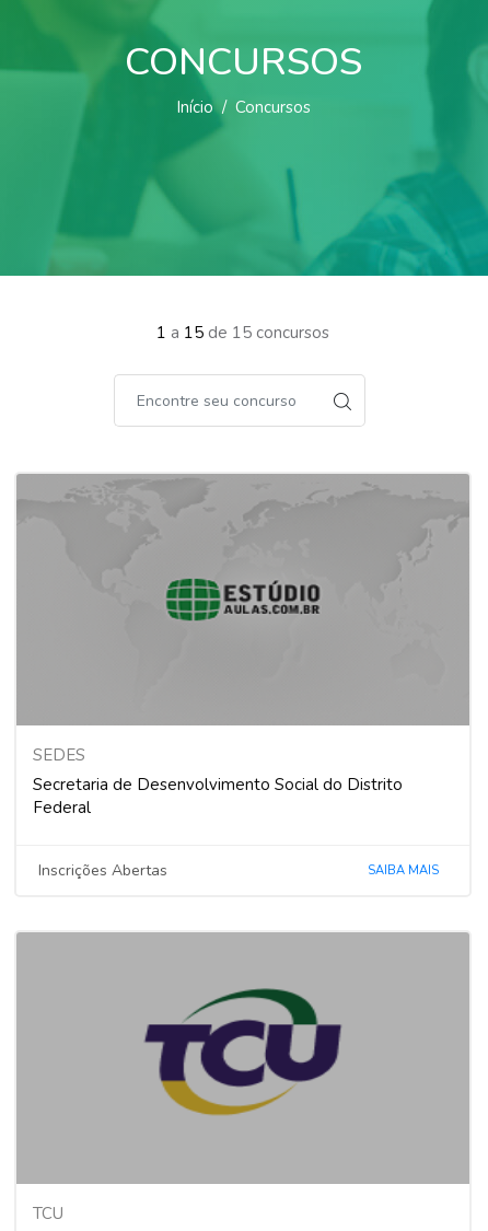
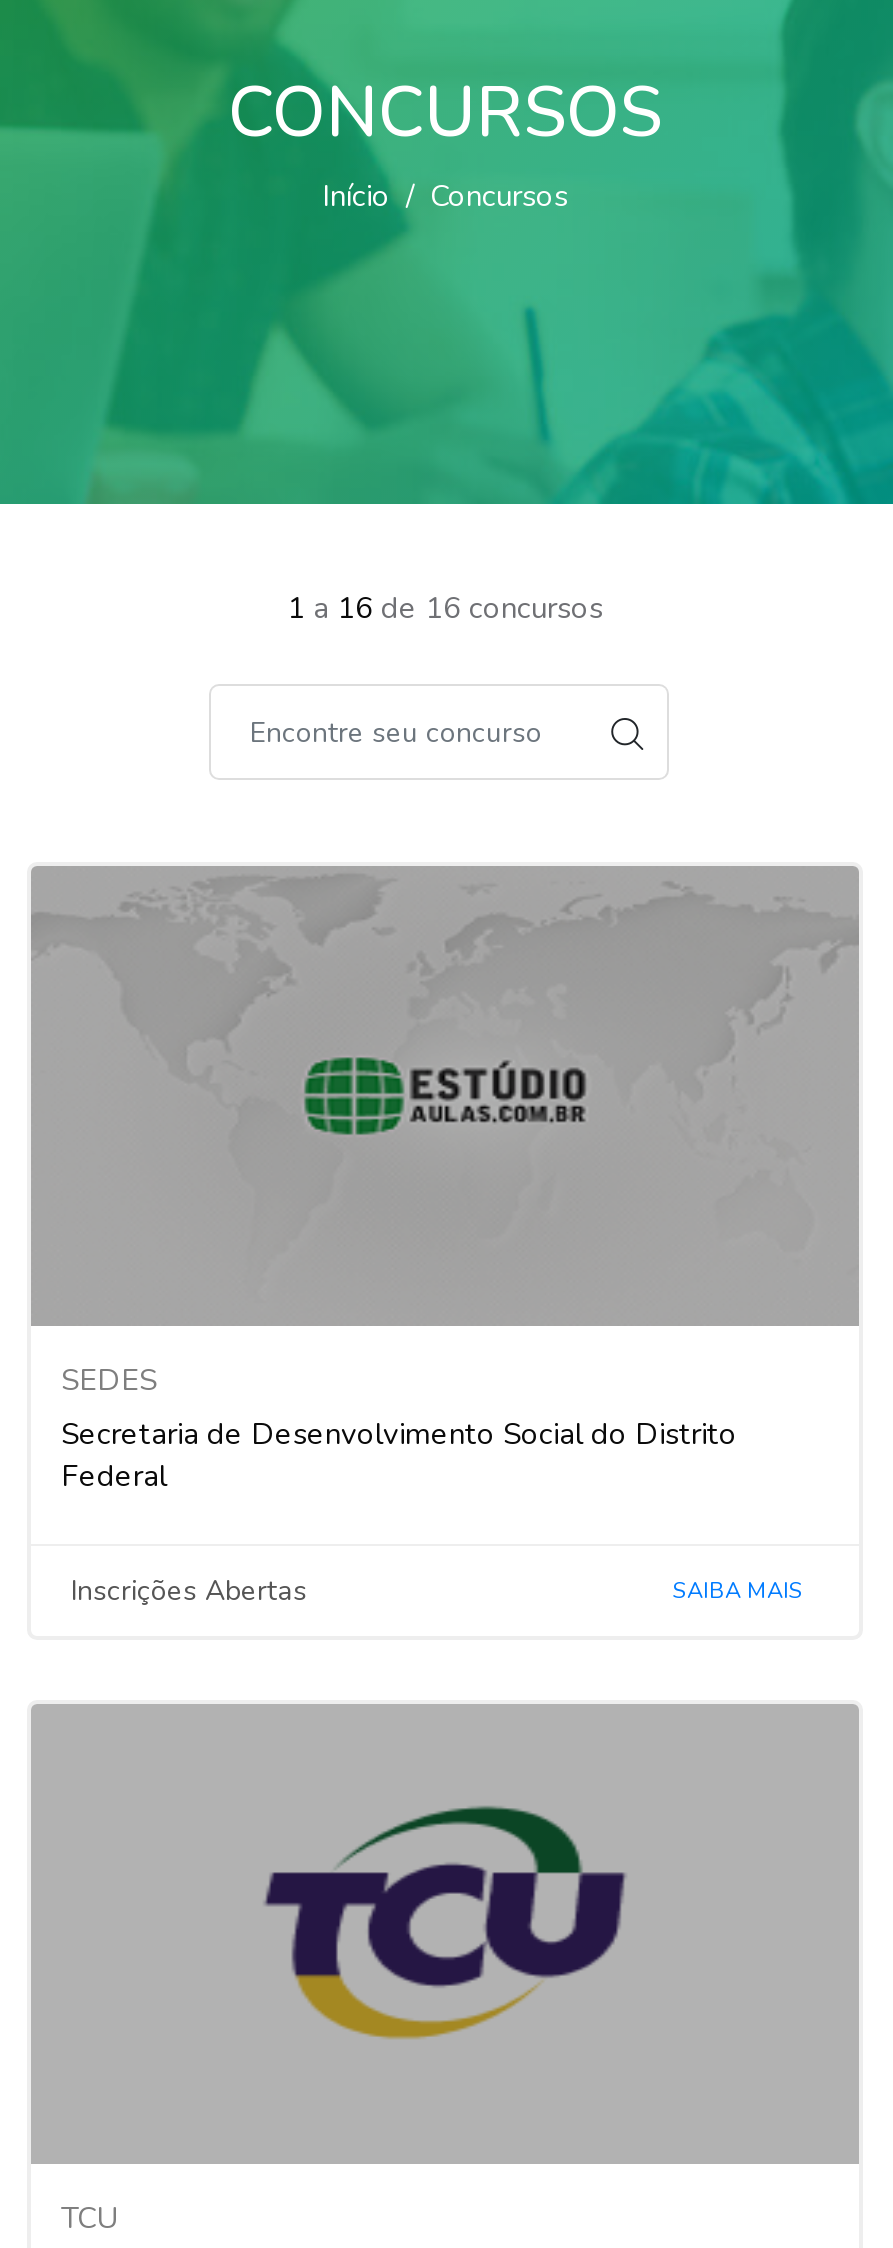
- 1 a 15 de 15 concursos
+ 1 a 16 de 16 concursos
